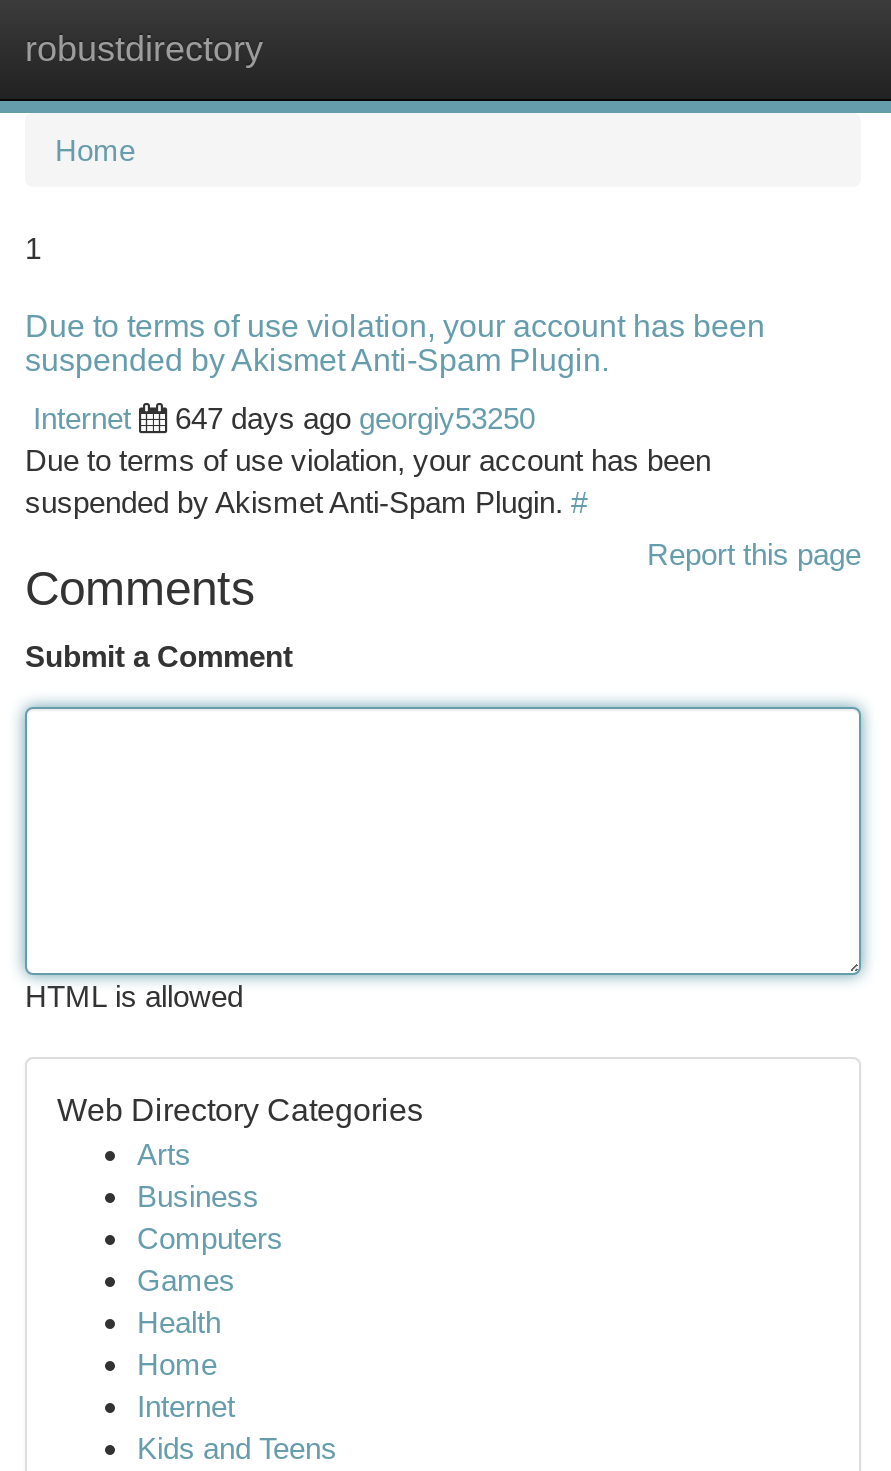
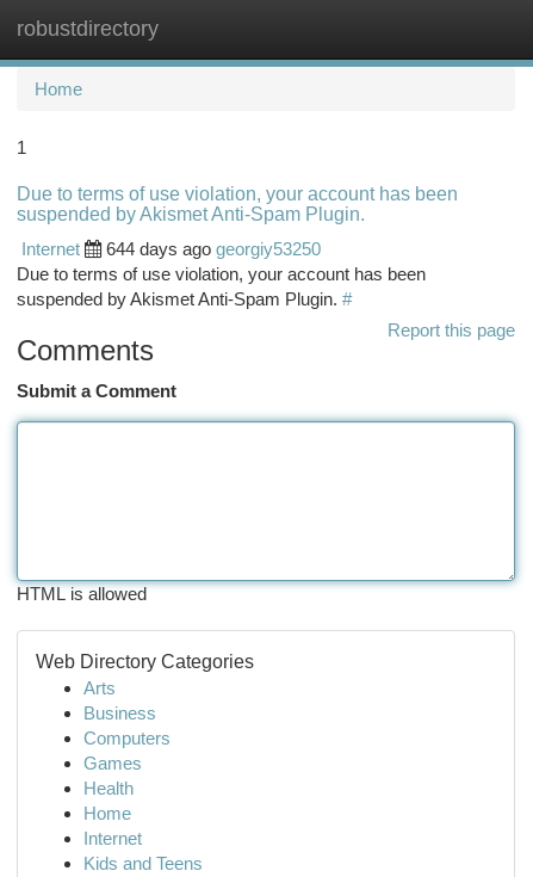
- 647 days ago georgiy53250
+ 644 days ago georgiy53250
